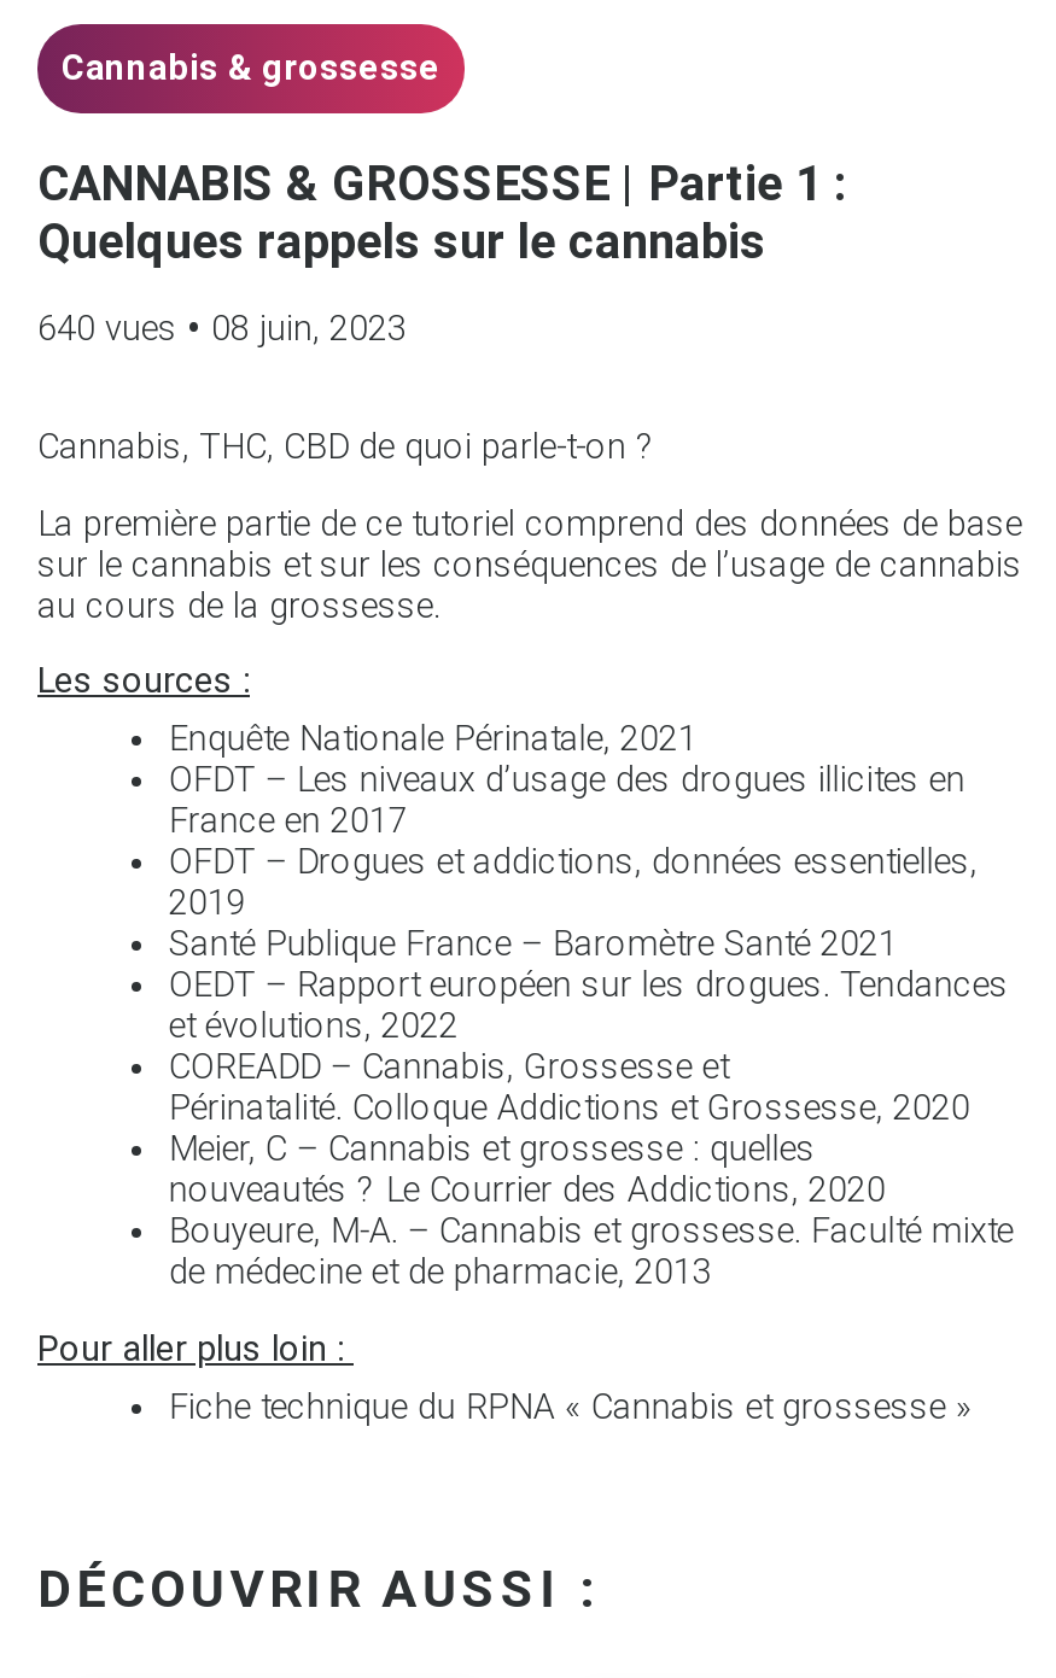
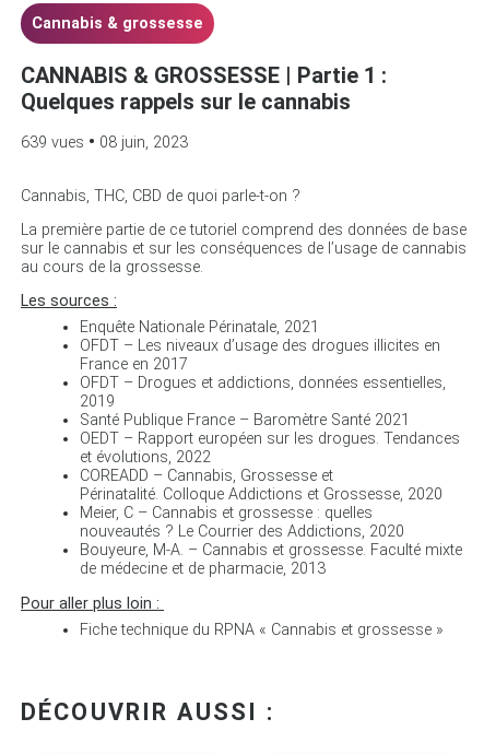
- 640 vues • 08 juin, 2023
+ 639 vues • 08 juin, 2023
